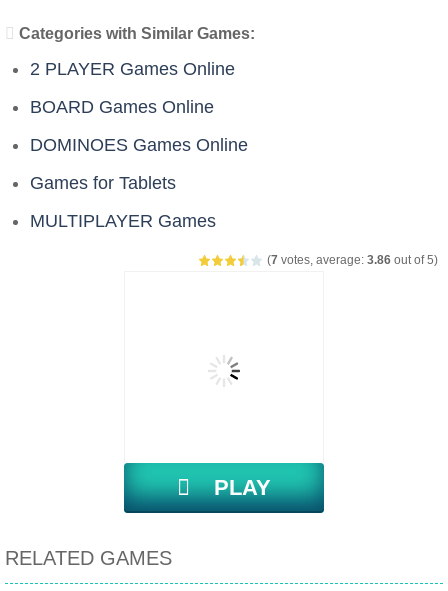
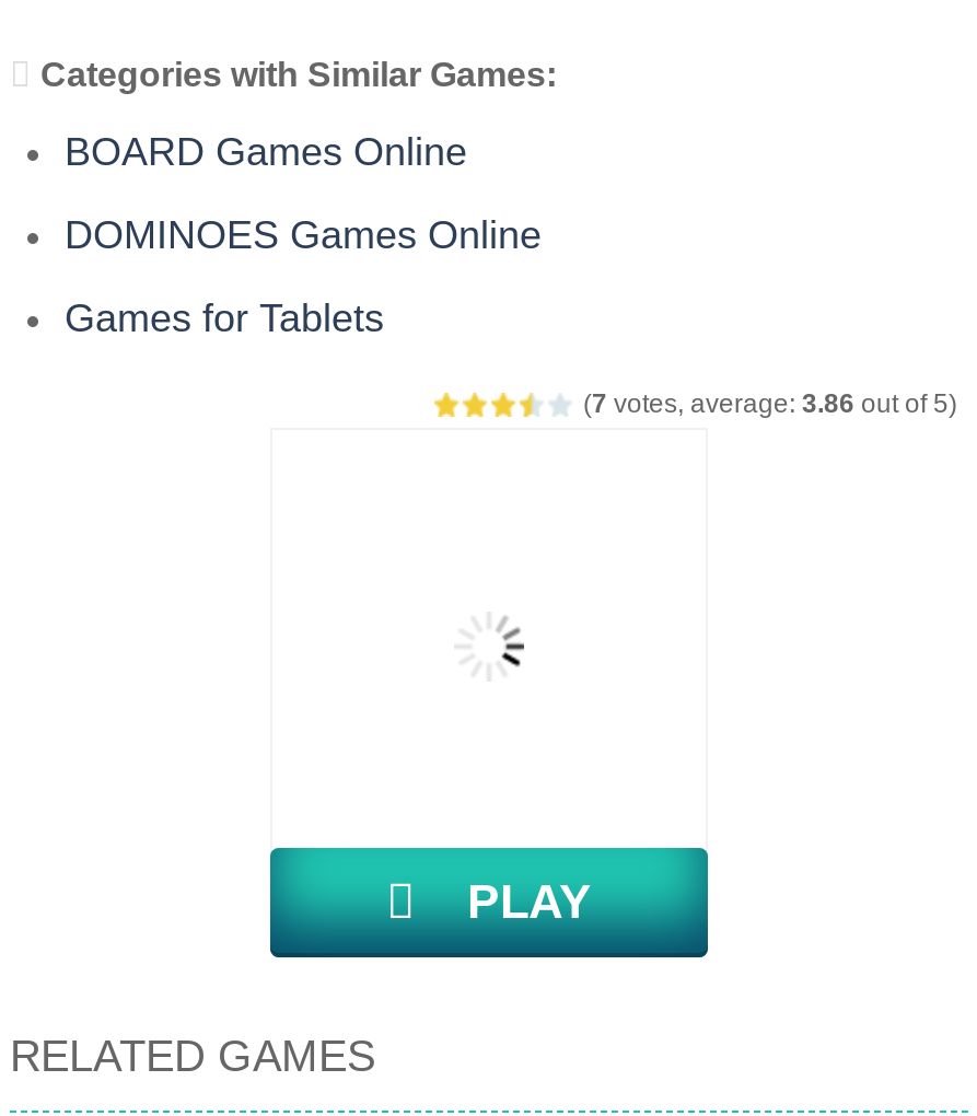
- 2 PLAYER Games Online

- MULTIPLAYER Games
